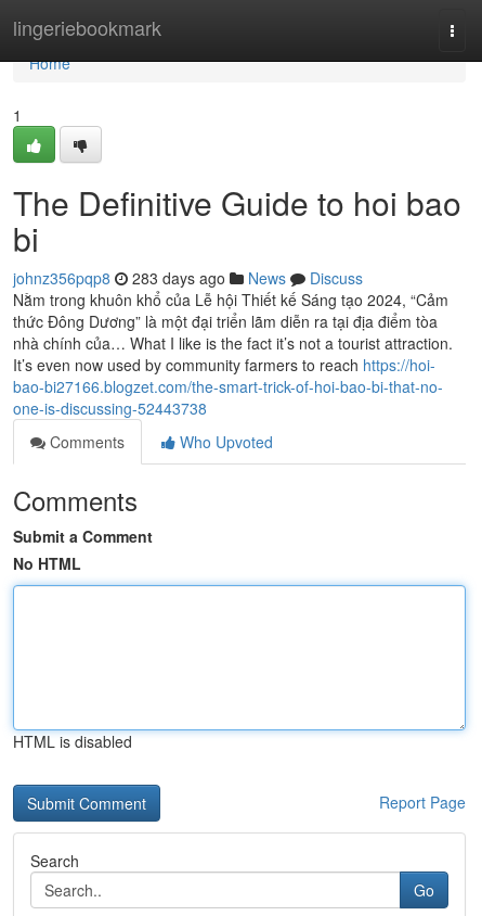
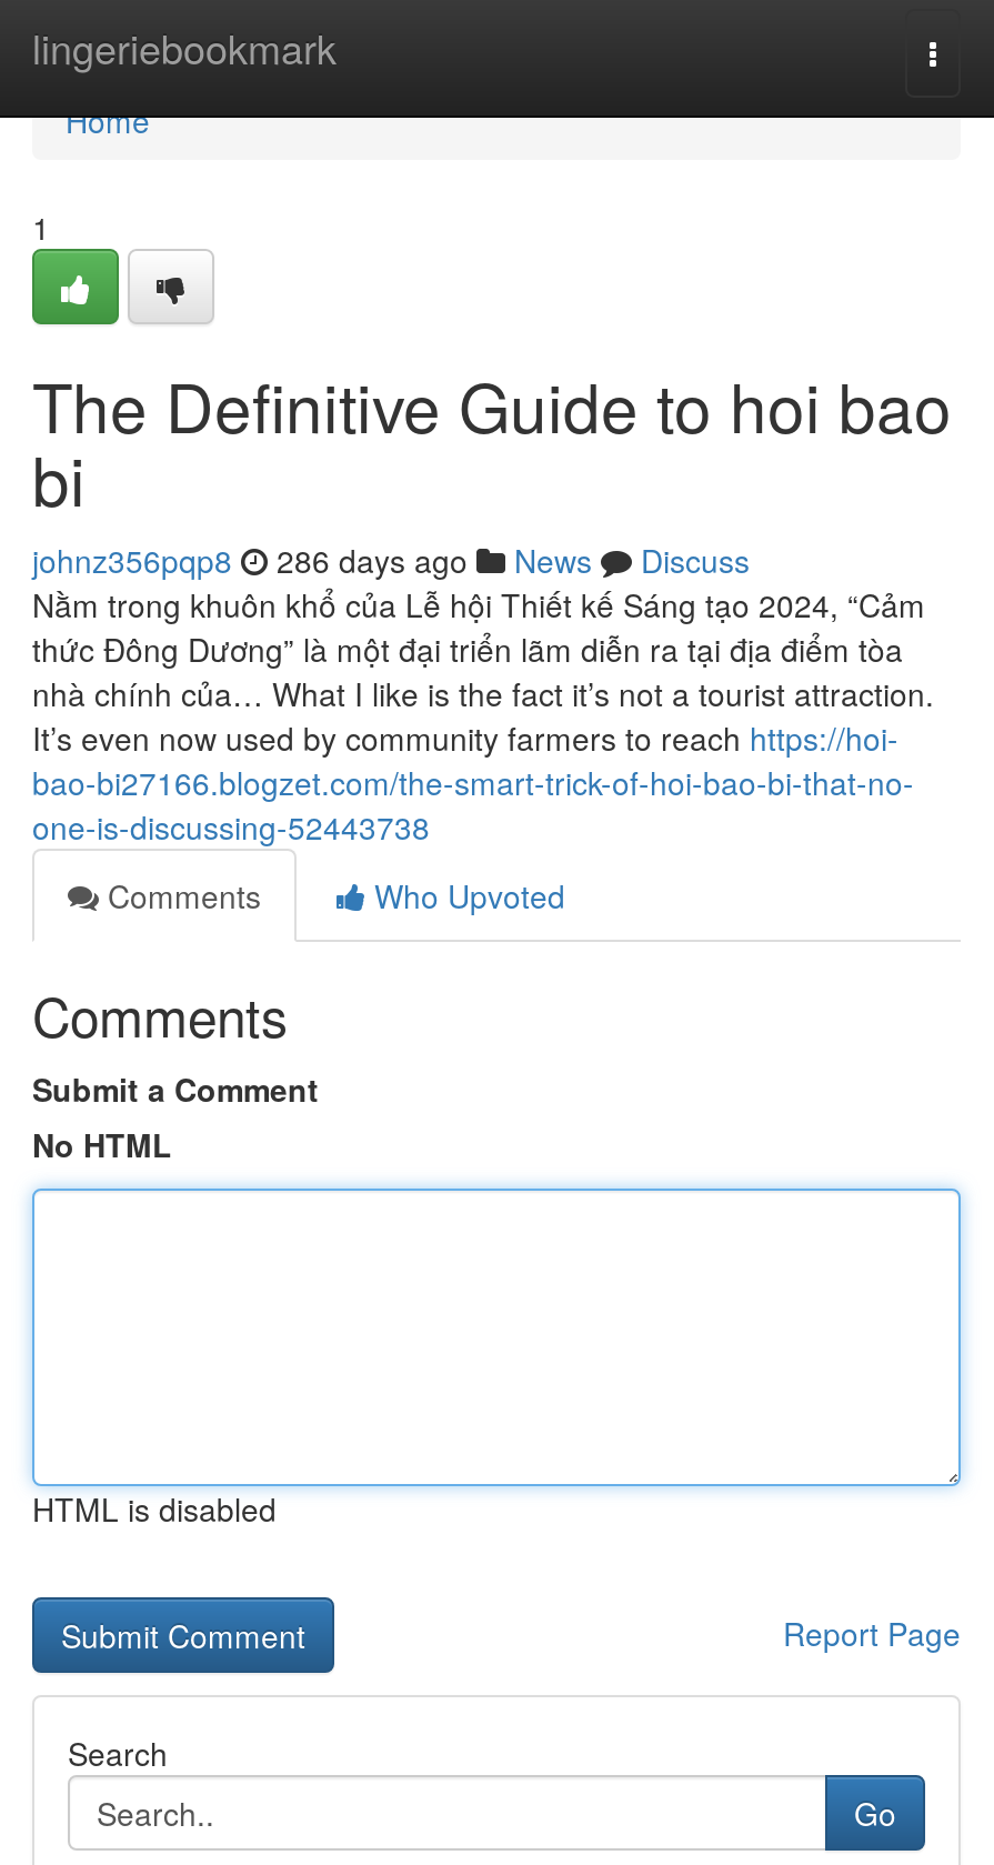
- johnz356pqp8 283 days ago News Discuss
+ johnz356pqp8 286 days ago News Discuss
